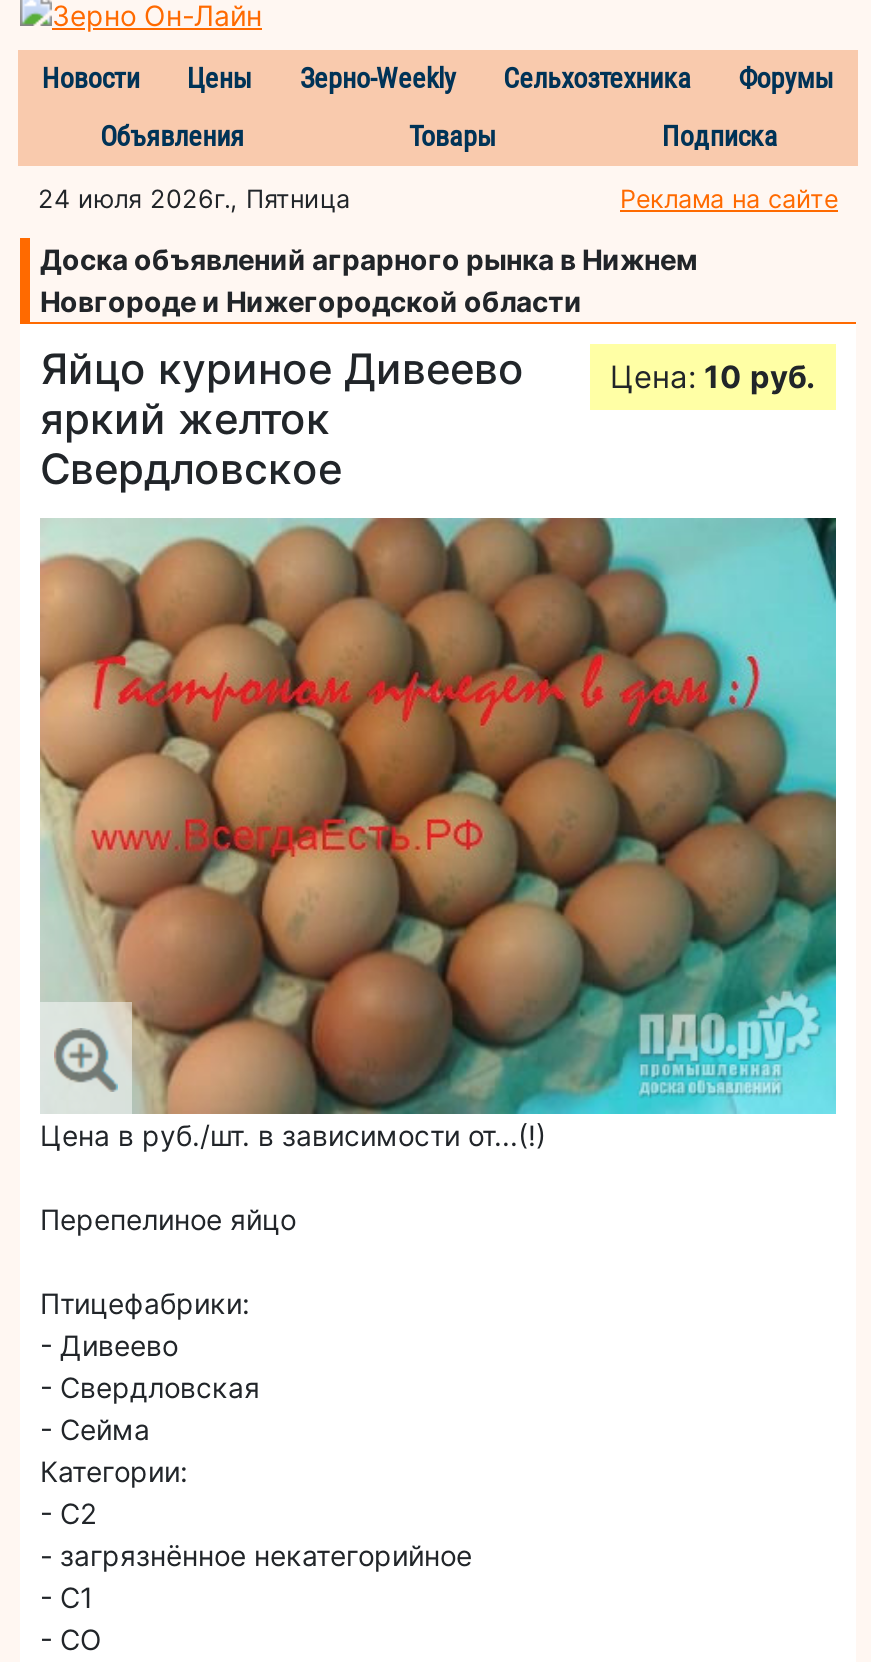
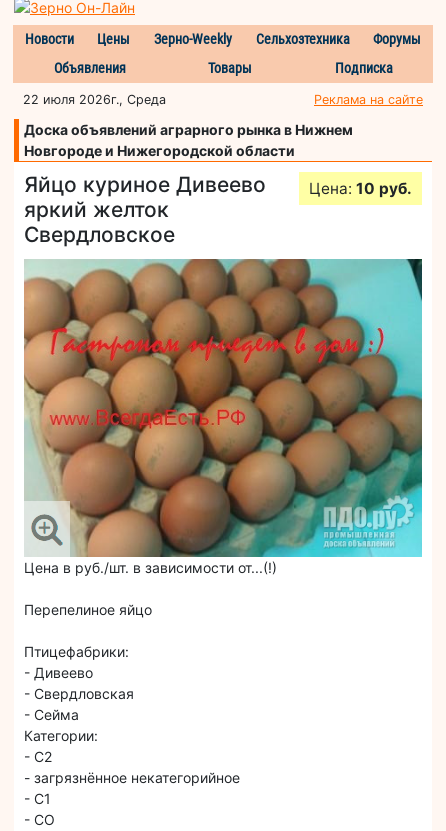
- 24 июля 2026г., Пятница
+ 22 июля 2026г., Среда
